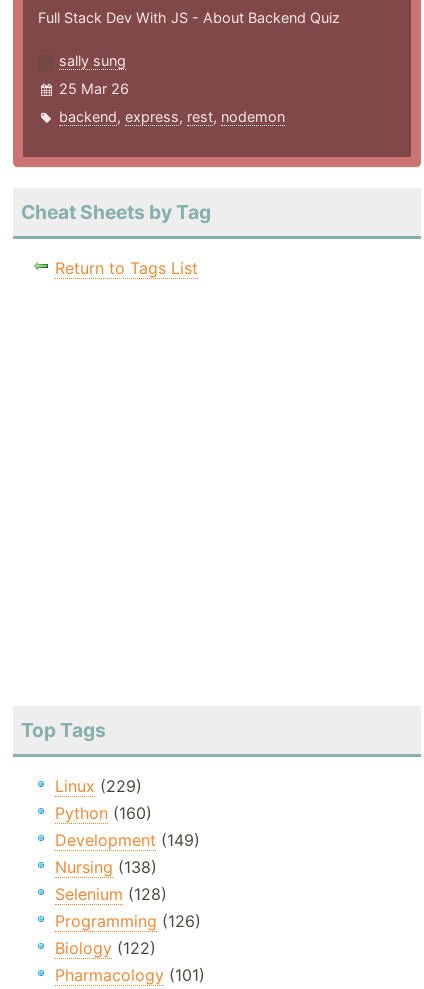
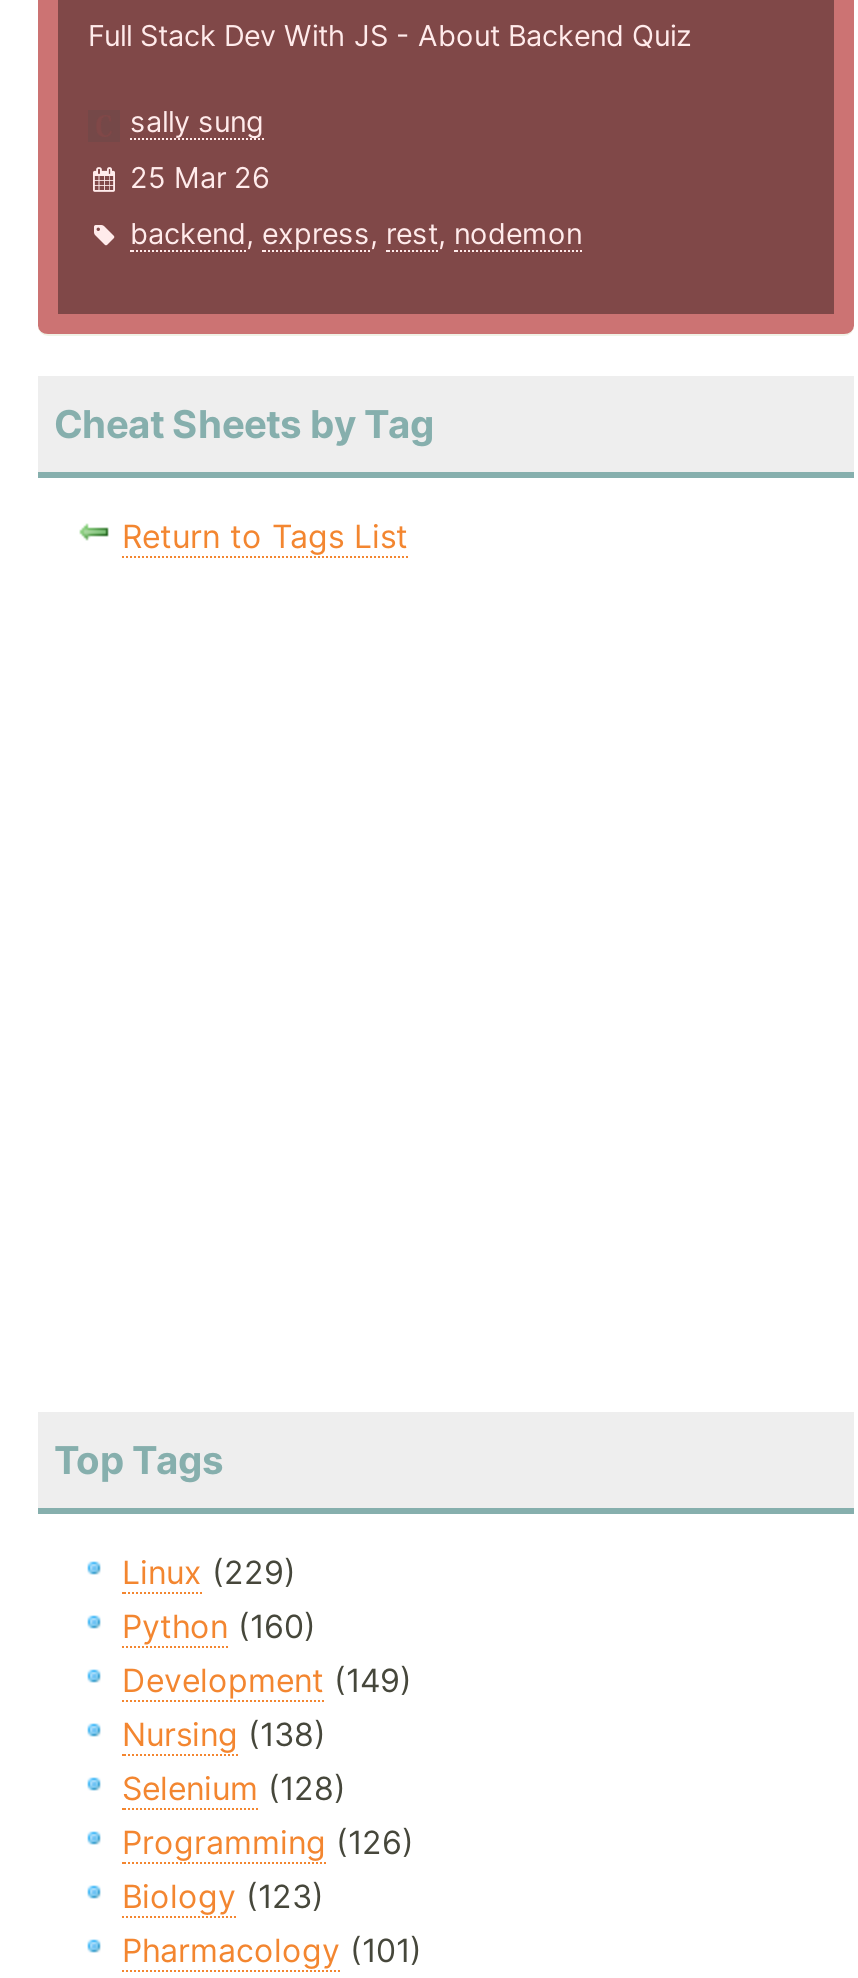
- Biology (122)
+ Biology (123)
